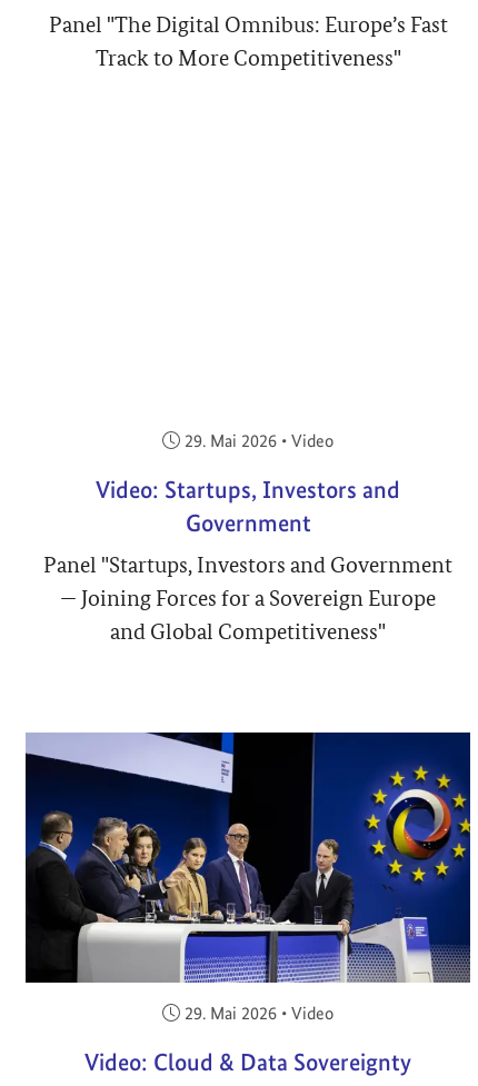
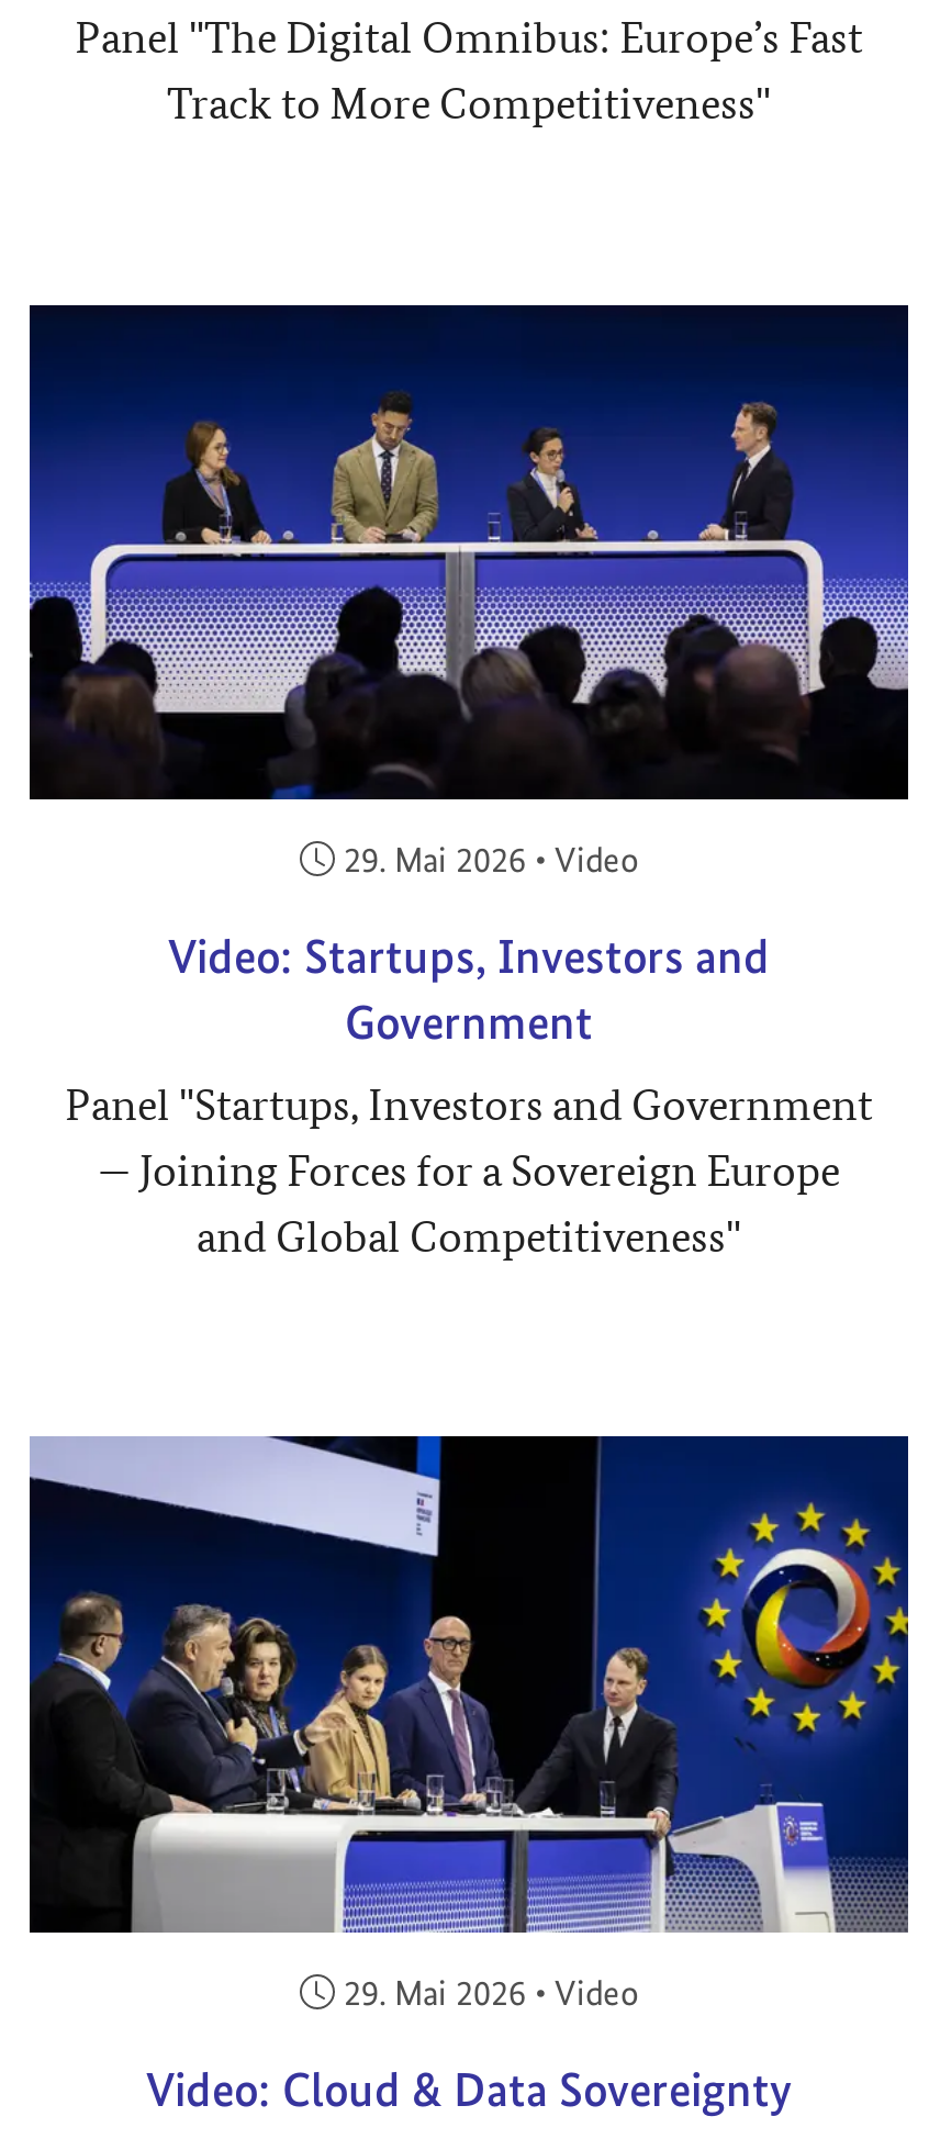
+ [image]
